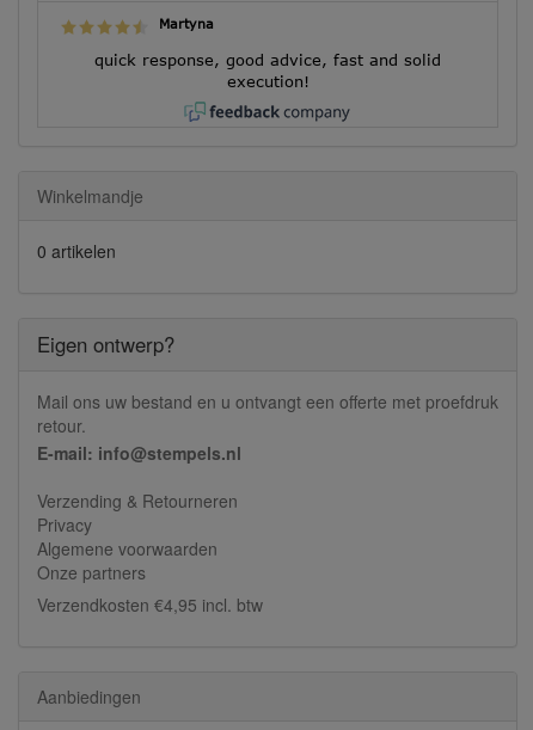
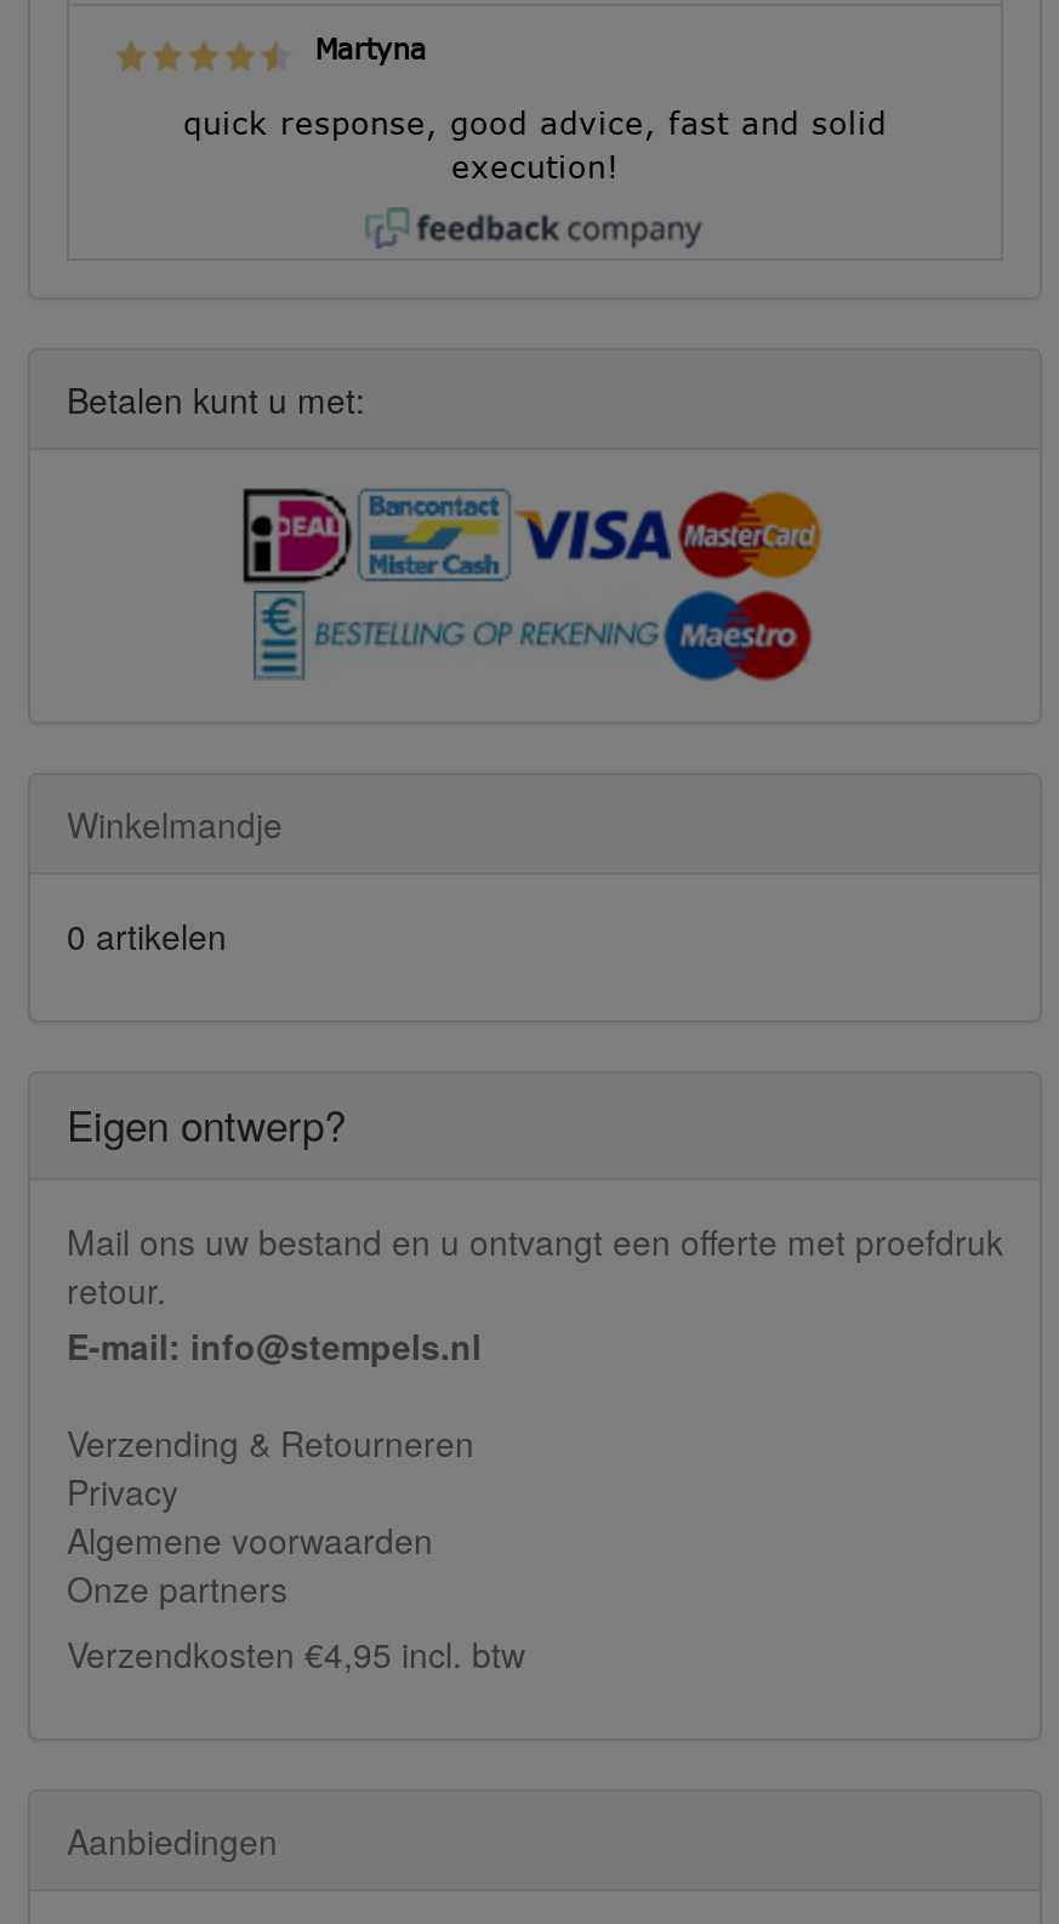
+ Betalen kunt u met:

+ [image]
